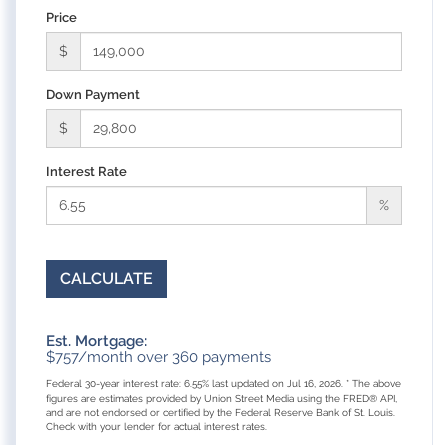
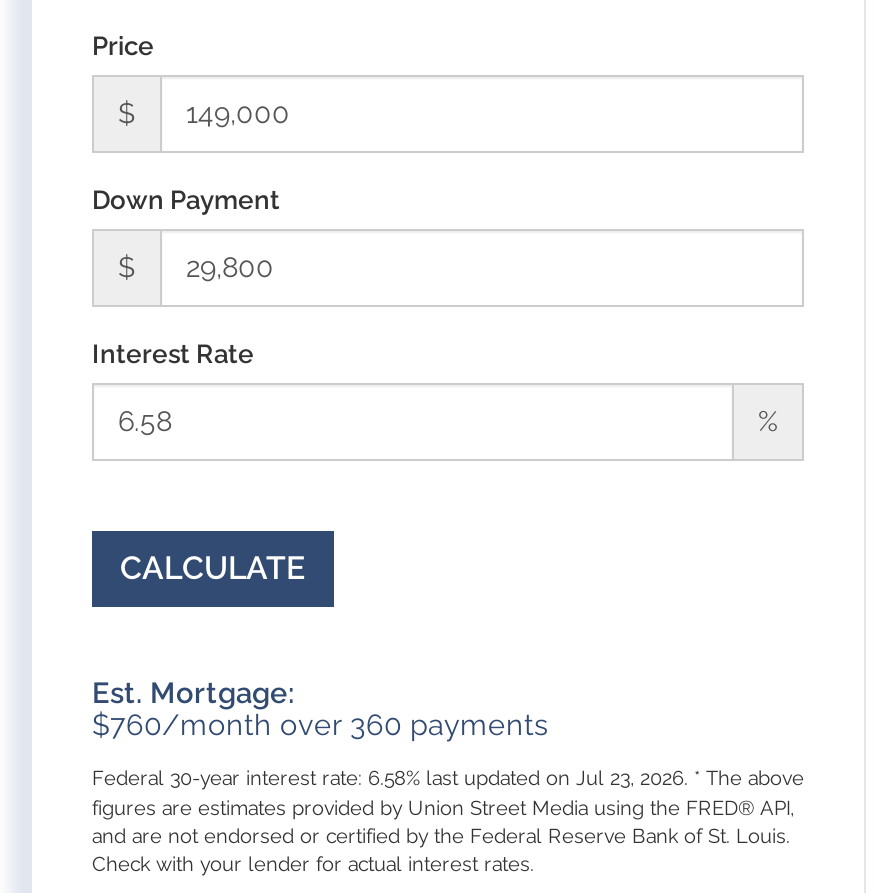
- $757/month over 360 payments
+ $760/month over 360 payments

- Federal 30-year interest rate: 6.55% last updated on Jul 16, 2026. * The above
+ Federal 30-year interest rate: 6.58% last updated on Jul 23, 2026. * The above
